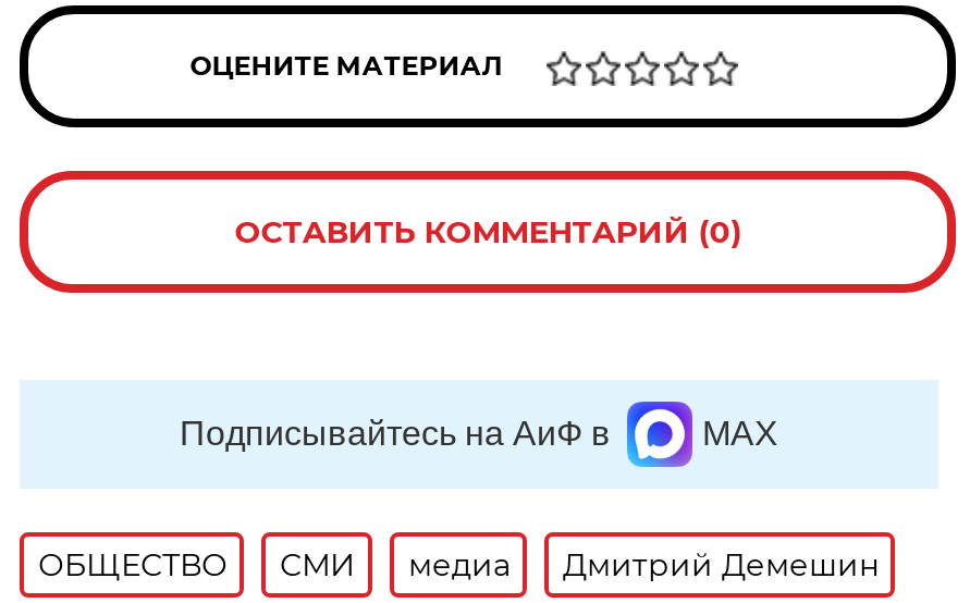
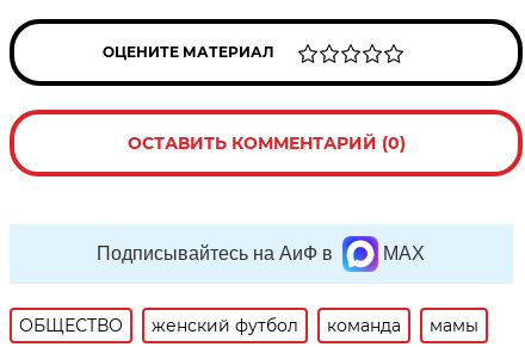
- СМИ
- медиа
- Дмитрий Демешин
+ женский футбол
+ команда
+ мамы
